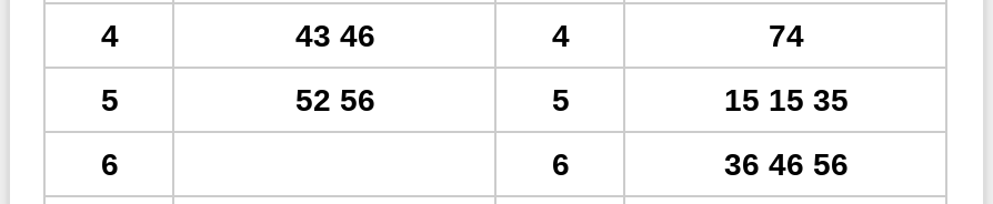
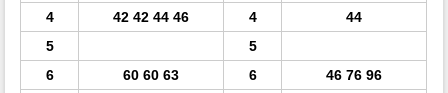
- 43 46
+ 42 42 44 46

- 74
+ 44

- 52 56

- 15 15 35

- 36 46 56
+ 46 76 96

+ 60 60 63
